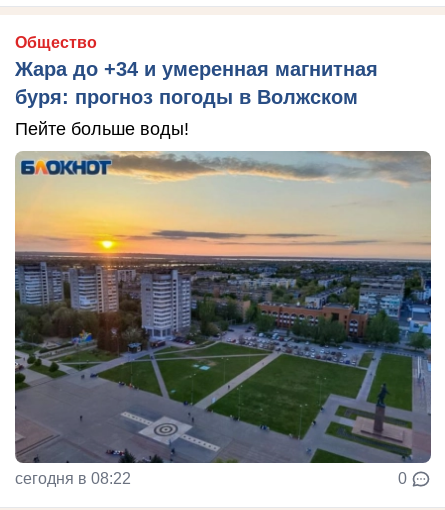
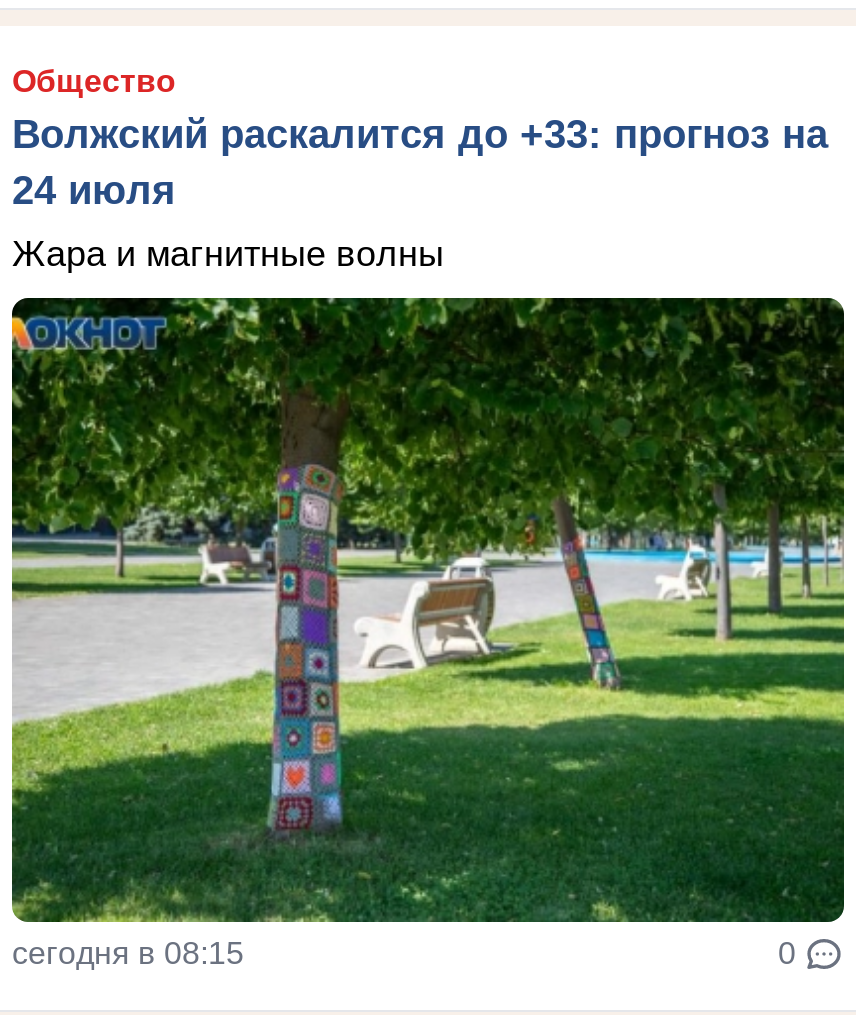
- Жара до +34 и умеренная магнитная
- буря: прогноз погоды в Волжском
+ Волжский раскалится до +33: прогноз на
+ 24 июля

- Пейте больше воды!
+ Жара и магнитные волны

- [image]
- сегодня в 08:22
+ [image]
+ сегодня в 08:15
